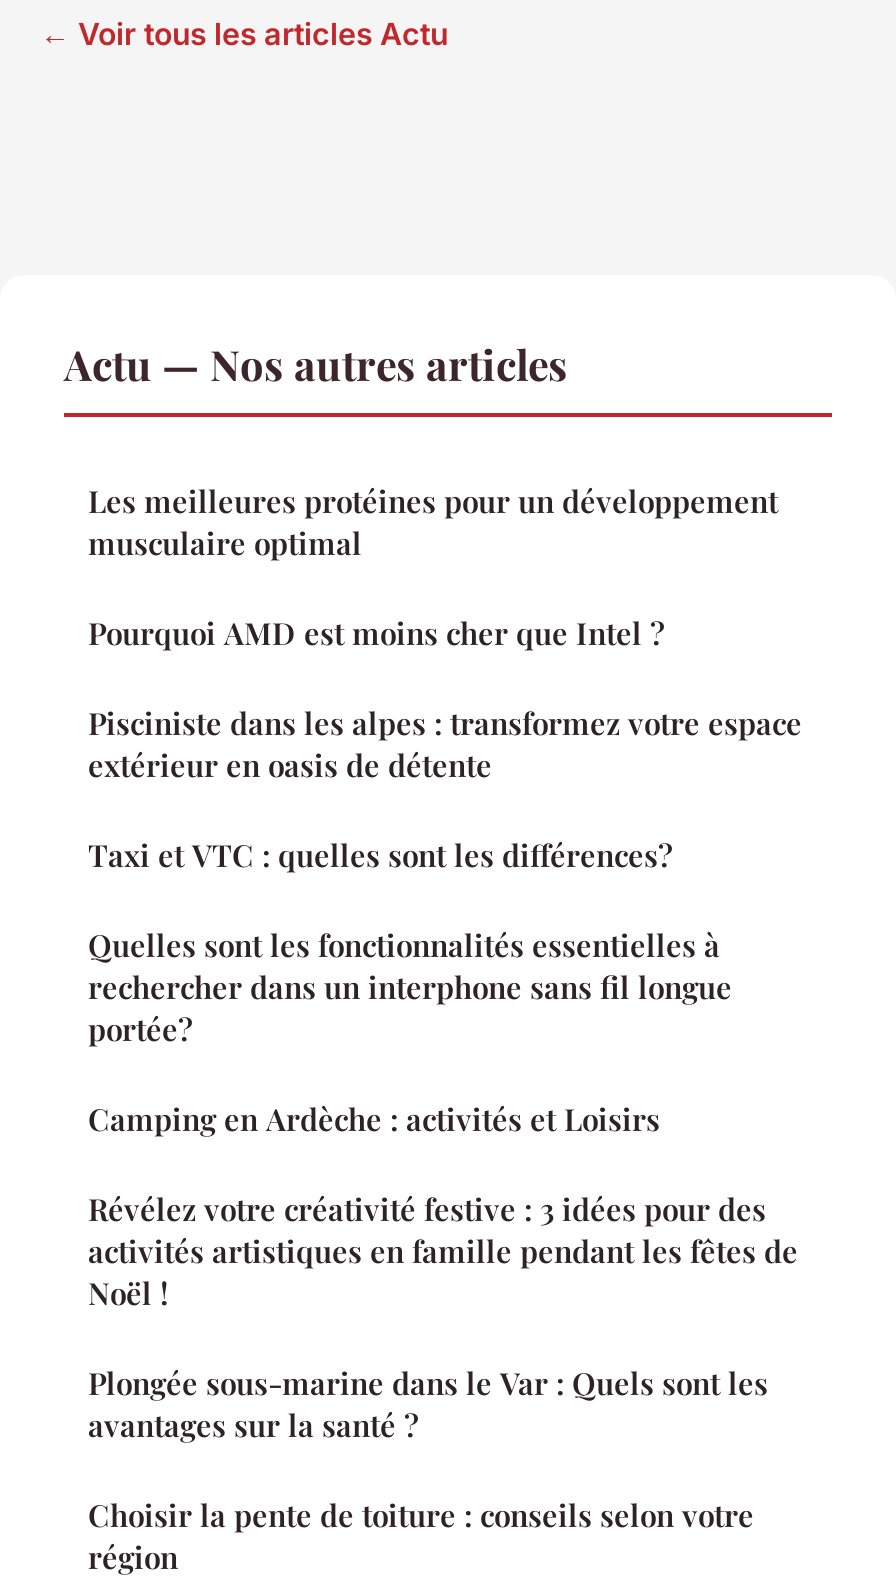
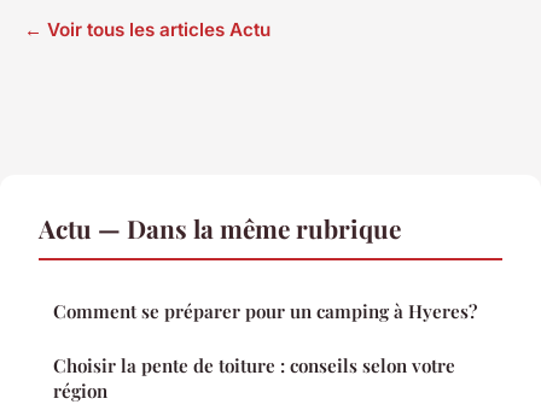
- Actu — Nos autres articles
- Les meilleures protéines pour un développement
- musculaire optimal
- Pourquoi AMD est moins cher que Intel ?
- Pisciniste dans les alpes : transformez votre espace
- extérieur en oasis de détente
- Taxi et VTC : quelles sont les différences?
- Quelles sont les fonctionnalités essentielles à
- rechercher dans un interphone sans fil longue
- portée?
- Camping en Ardèche : activités et Loisirs
- Révélez votre créativité festive : 3 idées pour des
- activités artistiques en famille pendant les fêtes de
- Noël !
- Plongée sous-marine dans le Var : Quels sont les
- avantages sur la santé ?
+ Actu — Dans la même rubrique
+ Comment se préparer pour un camping à Hyeres?
